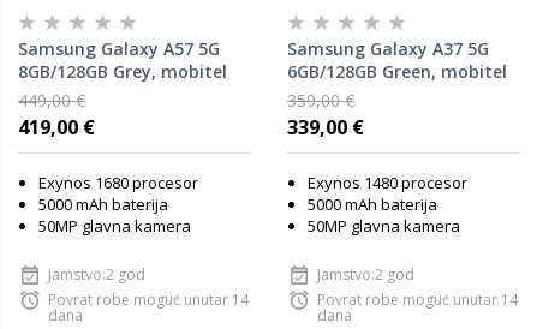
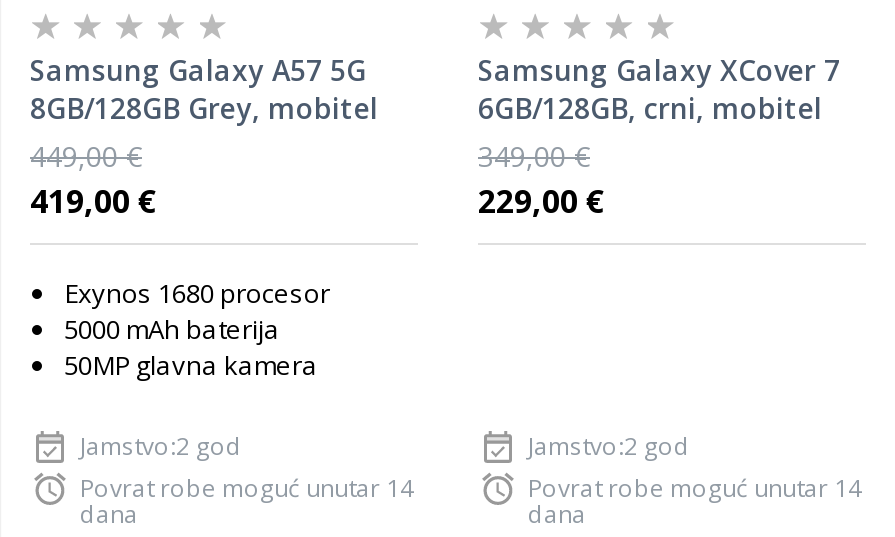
- Samsung Galaxy A37 5G
- 6GB/128GB Green, mobitel
- 359,00 €
- 339,00 €
- Exynos 1480 procesor
- 5000 mAh baterija
- 50MP glavna kamera
+ Samsung Galaxy XCover 7
+ 6GB/128GB, crni, mobitel
+ 349,00 €
+ 229,00 €
